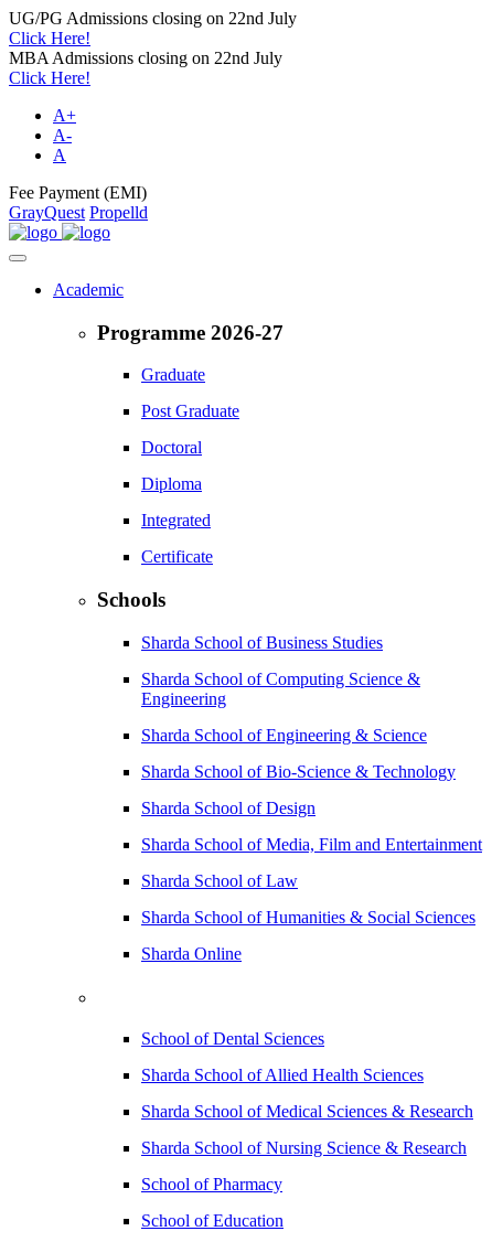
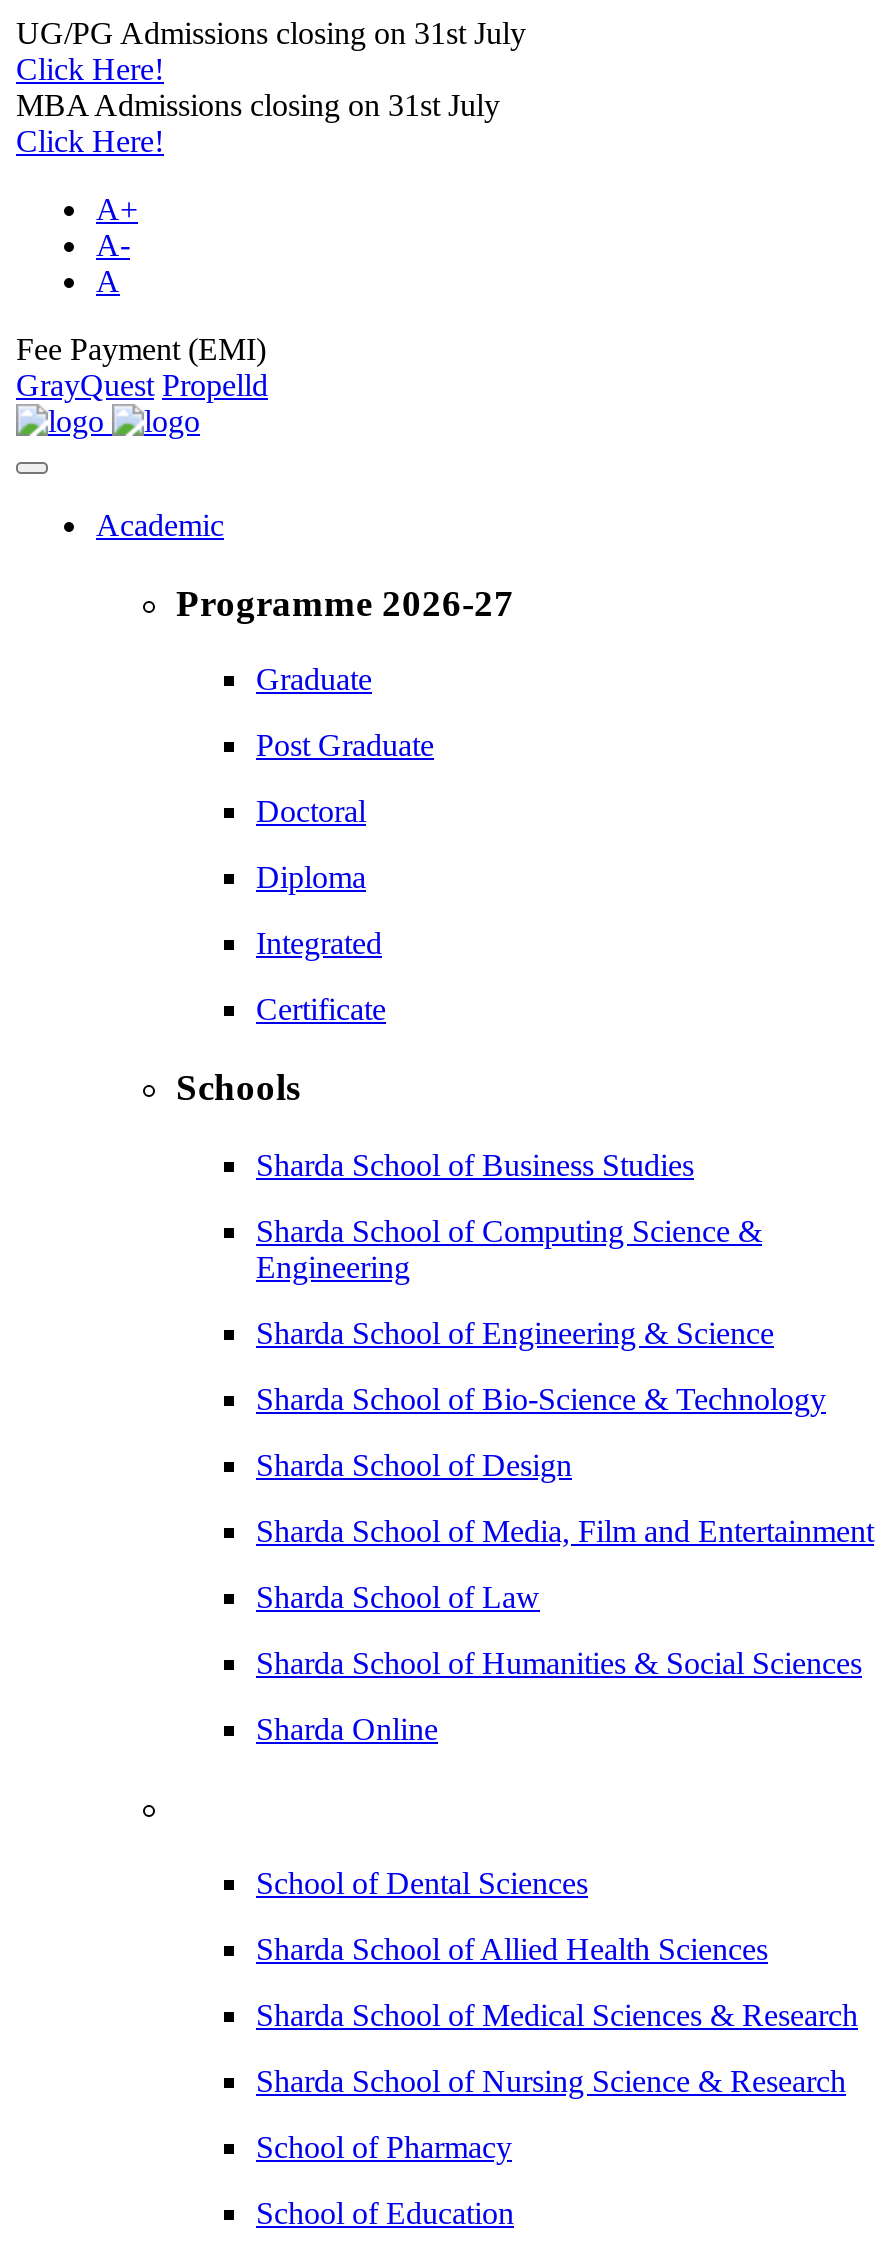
- UG/PG Admissions closing on 22nd July
+ UG/PG Admissions closing on 31st July

- MBA Admissions closing on 22nd July
+ MBA Admissions closing on 31st July
